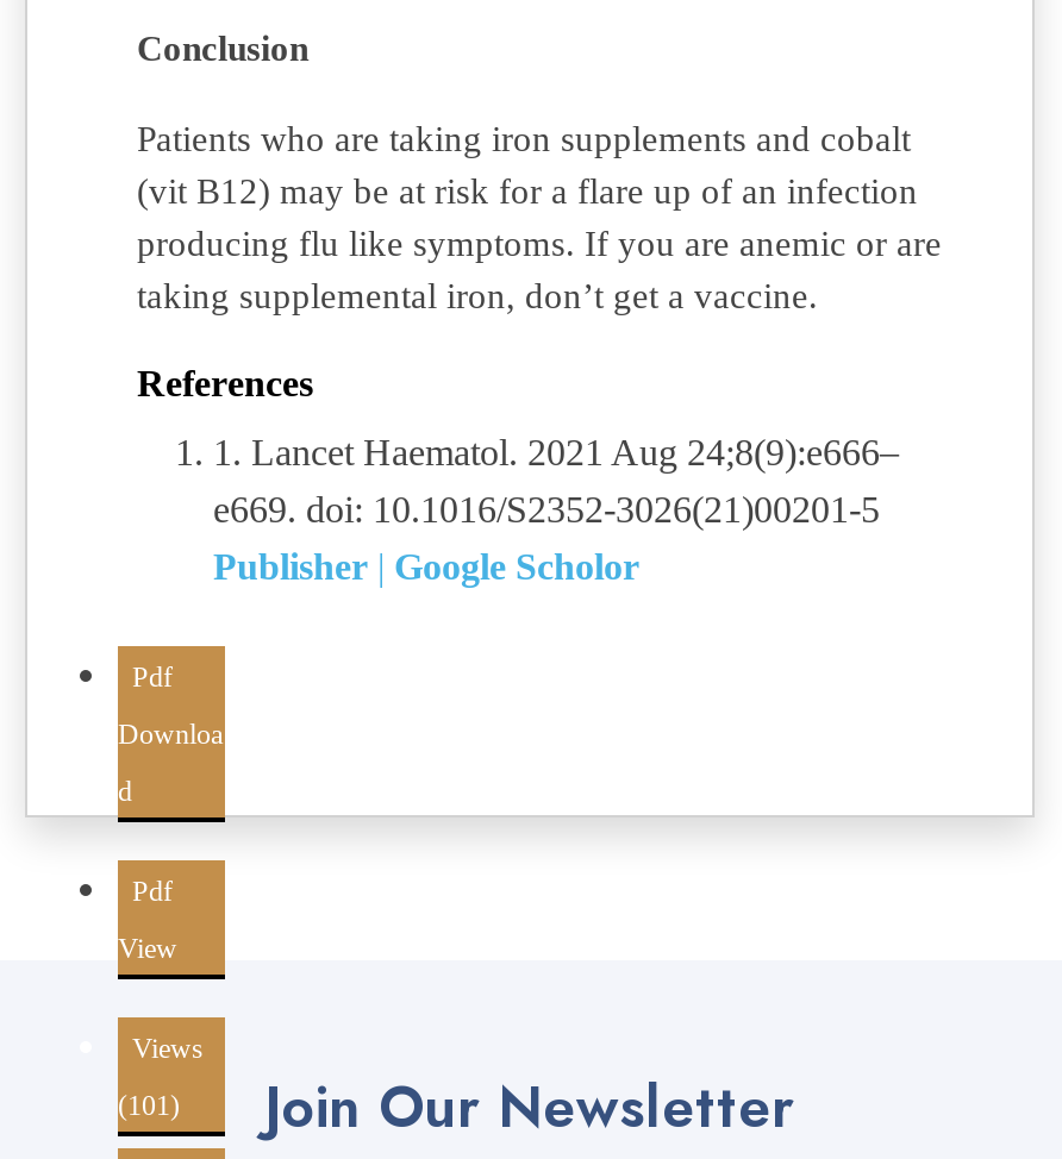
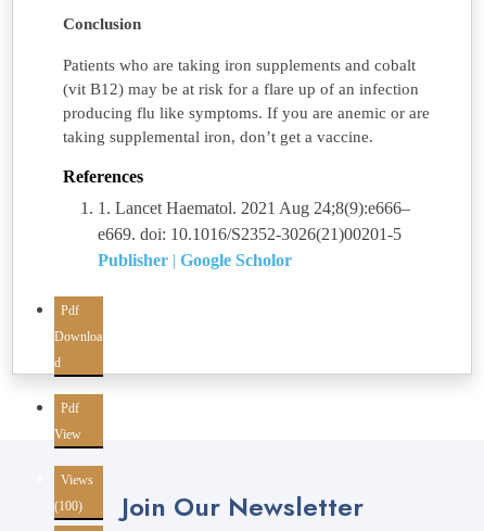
- (101)
+ (100)
